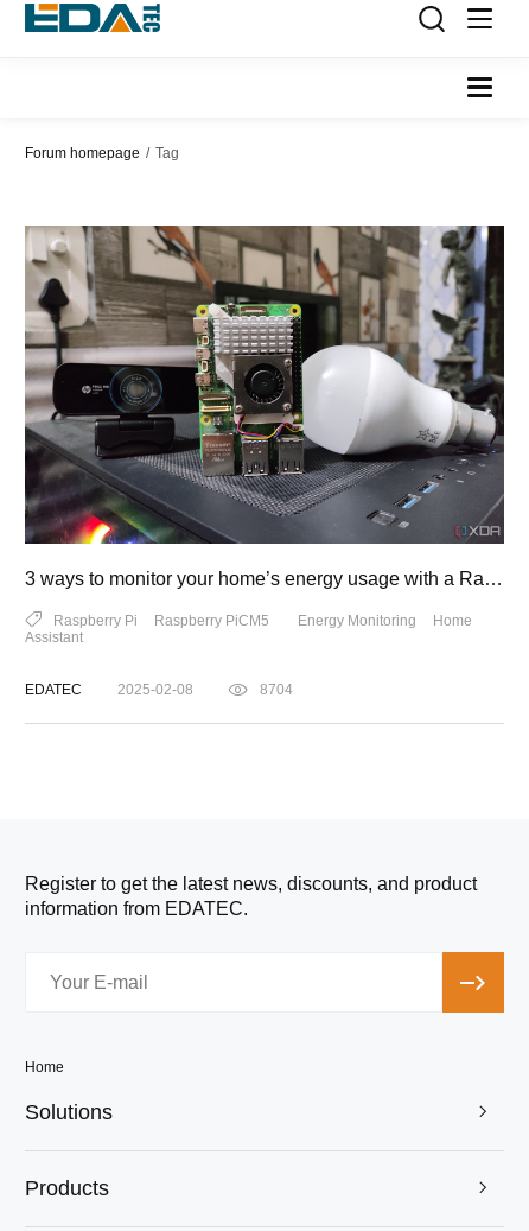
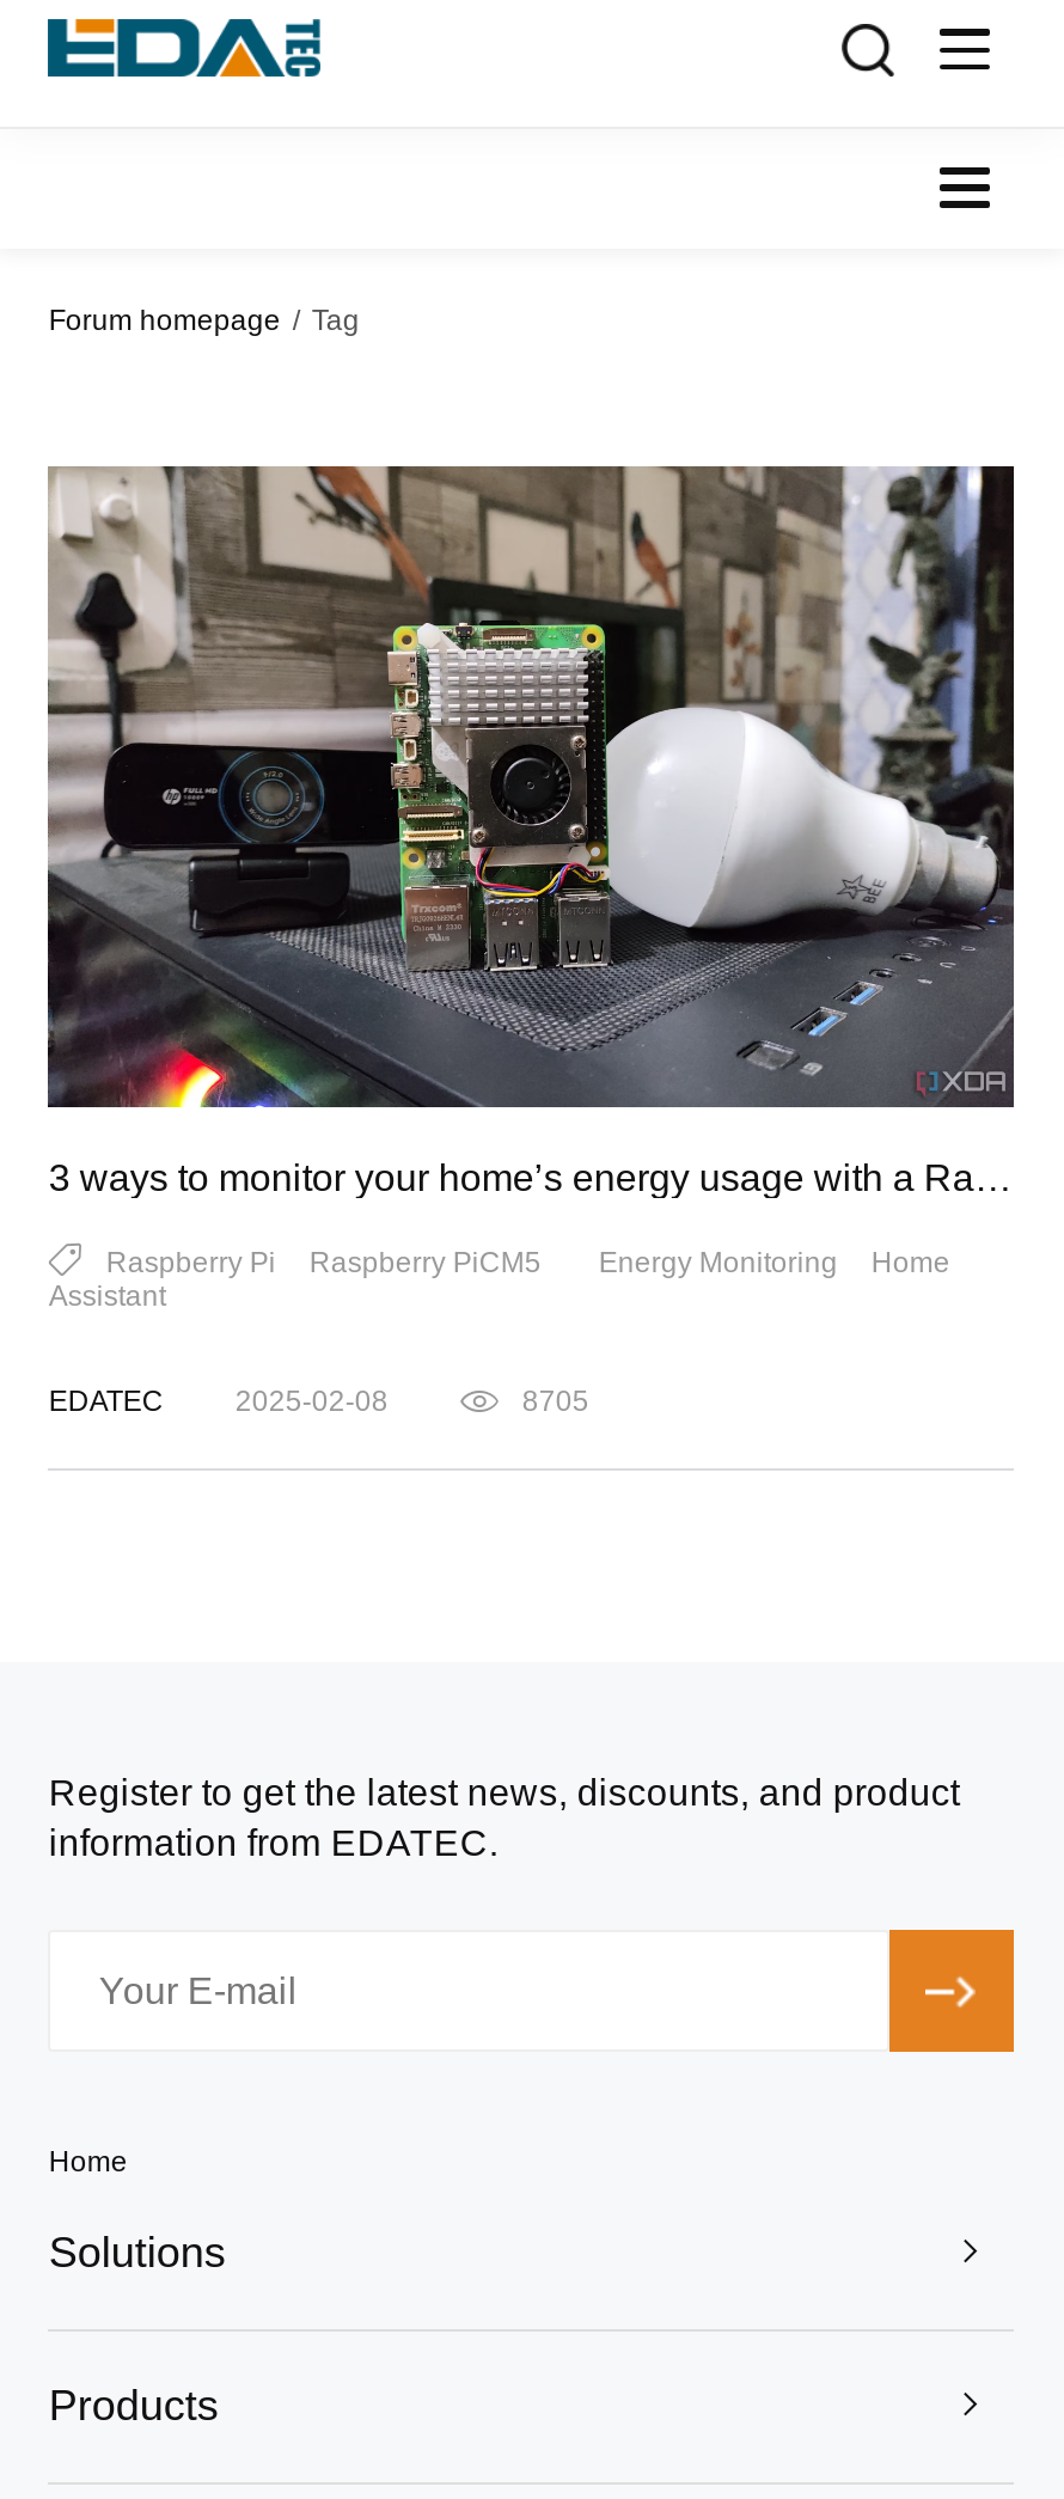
- 8704
+ 8705
